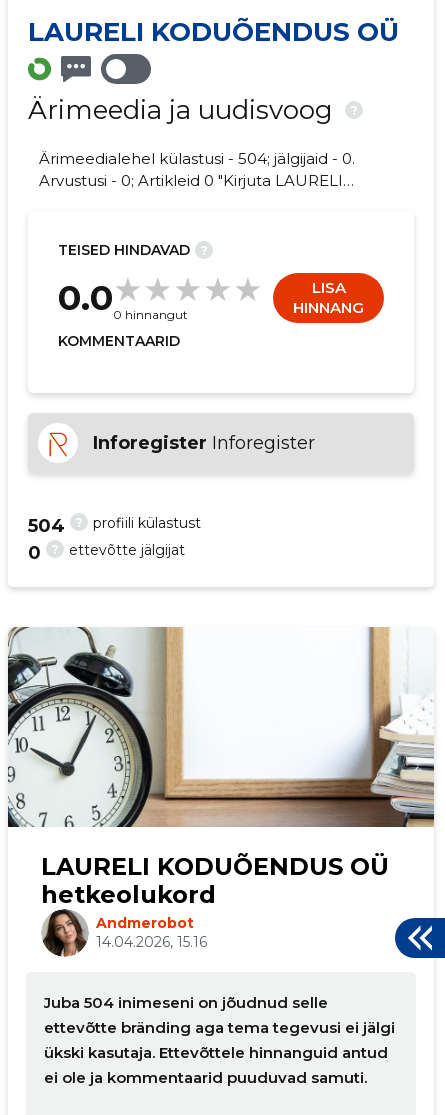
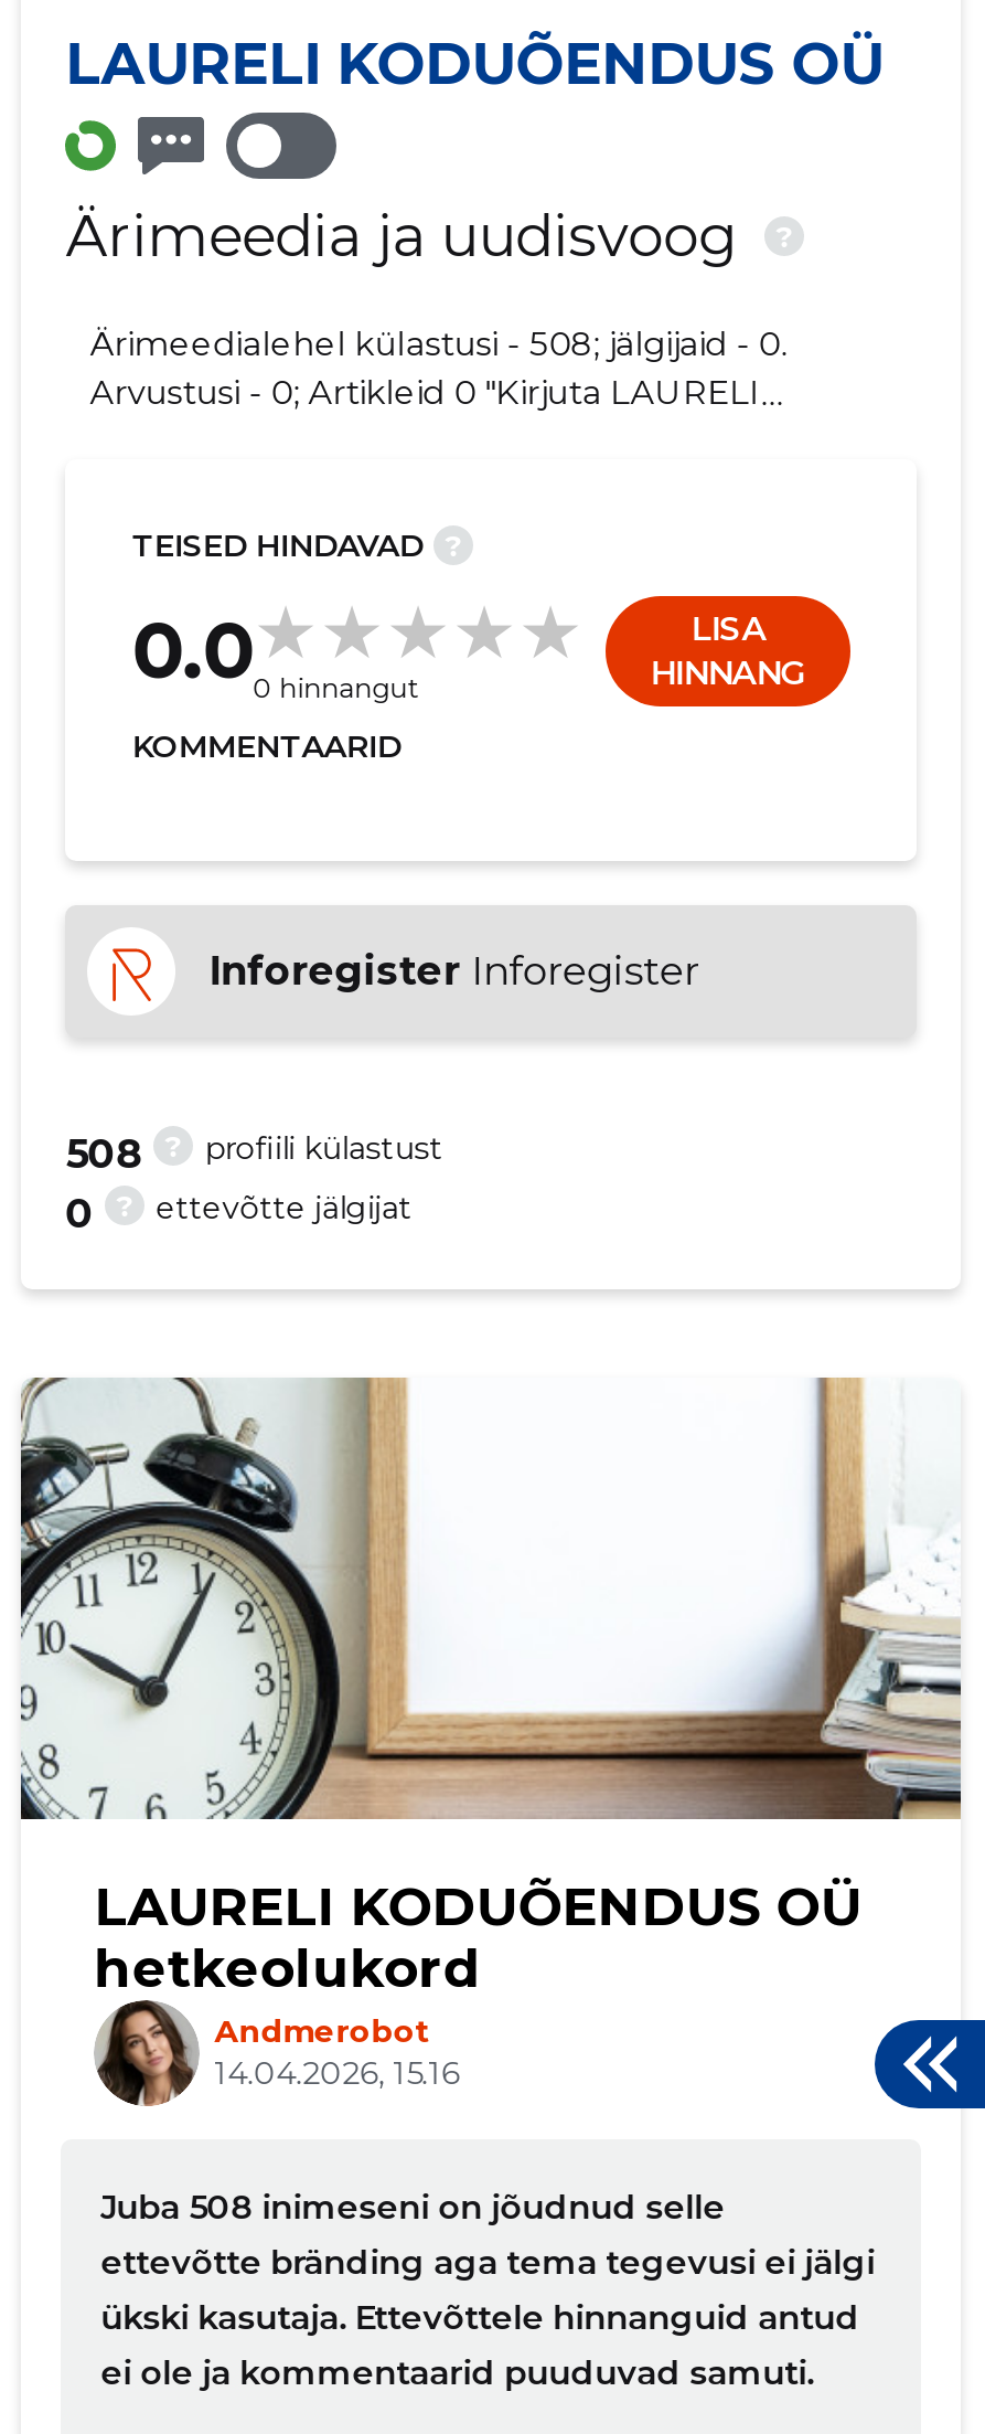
- Ärimeedialehel külastusi - 504; jälgijaid - 0.
+ Ärimeedialehel külastusi - 508; jälgijaid - 0.

- 504
+ 508

- Juba 504 inimeseni on jõudnud selle
+ Juba 508 inimeseni on jõudnud selle
